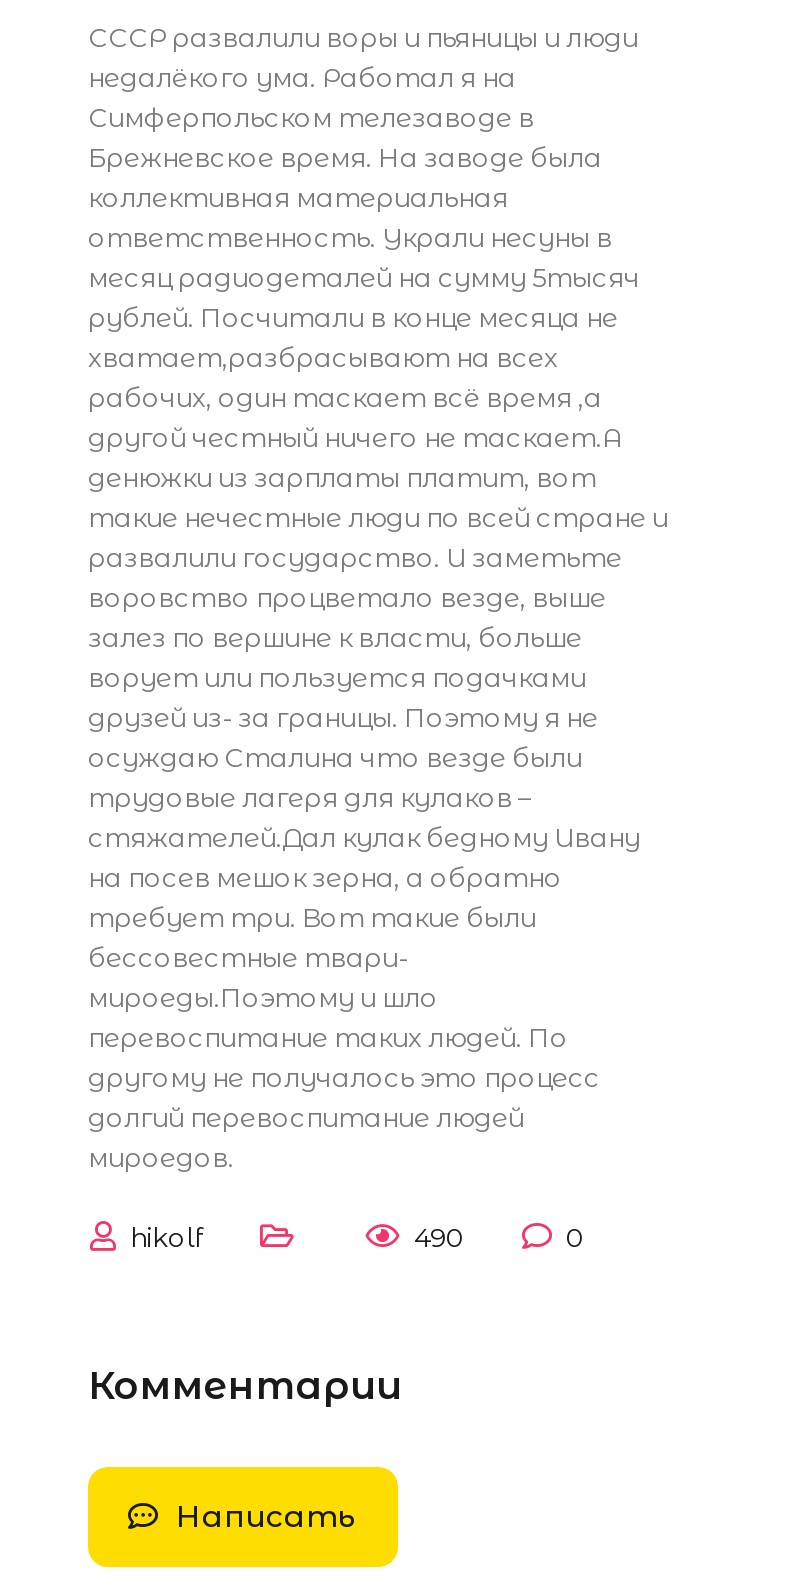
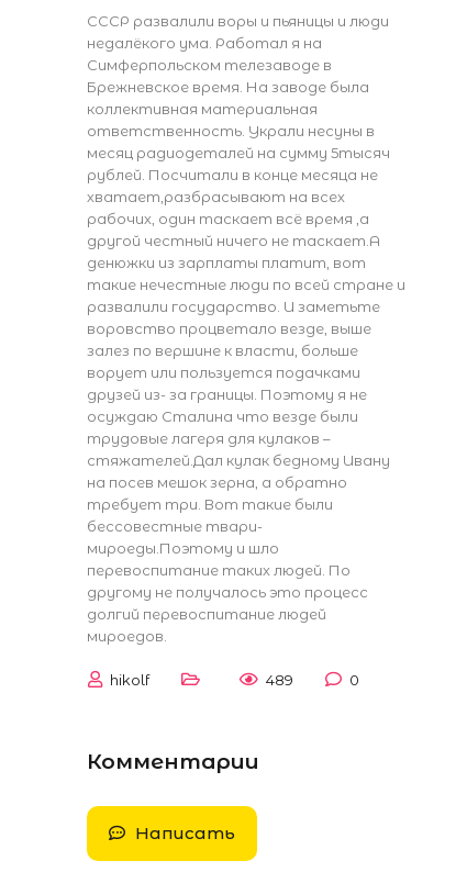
- 490
+ 489
